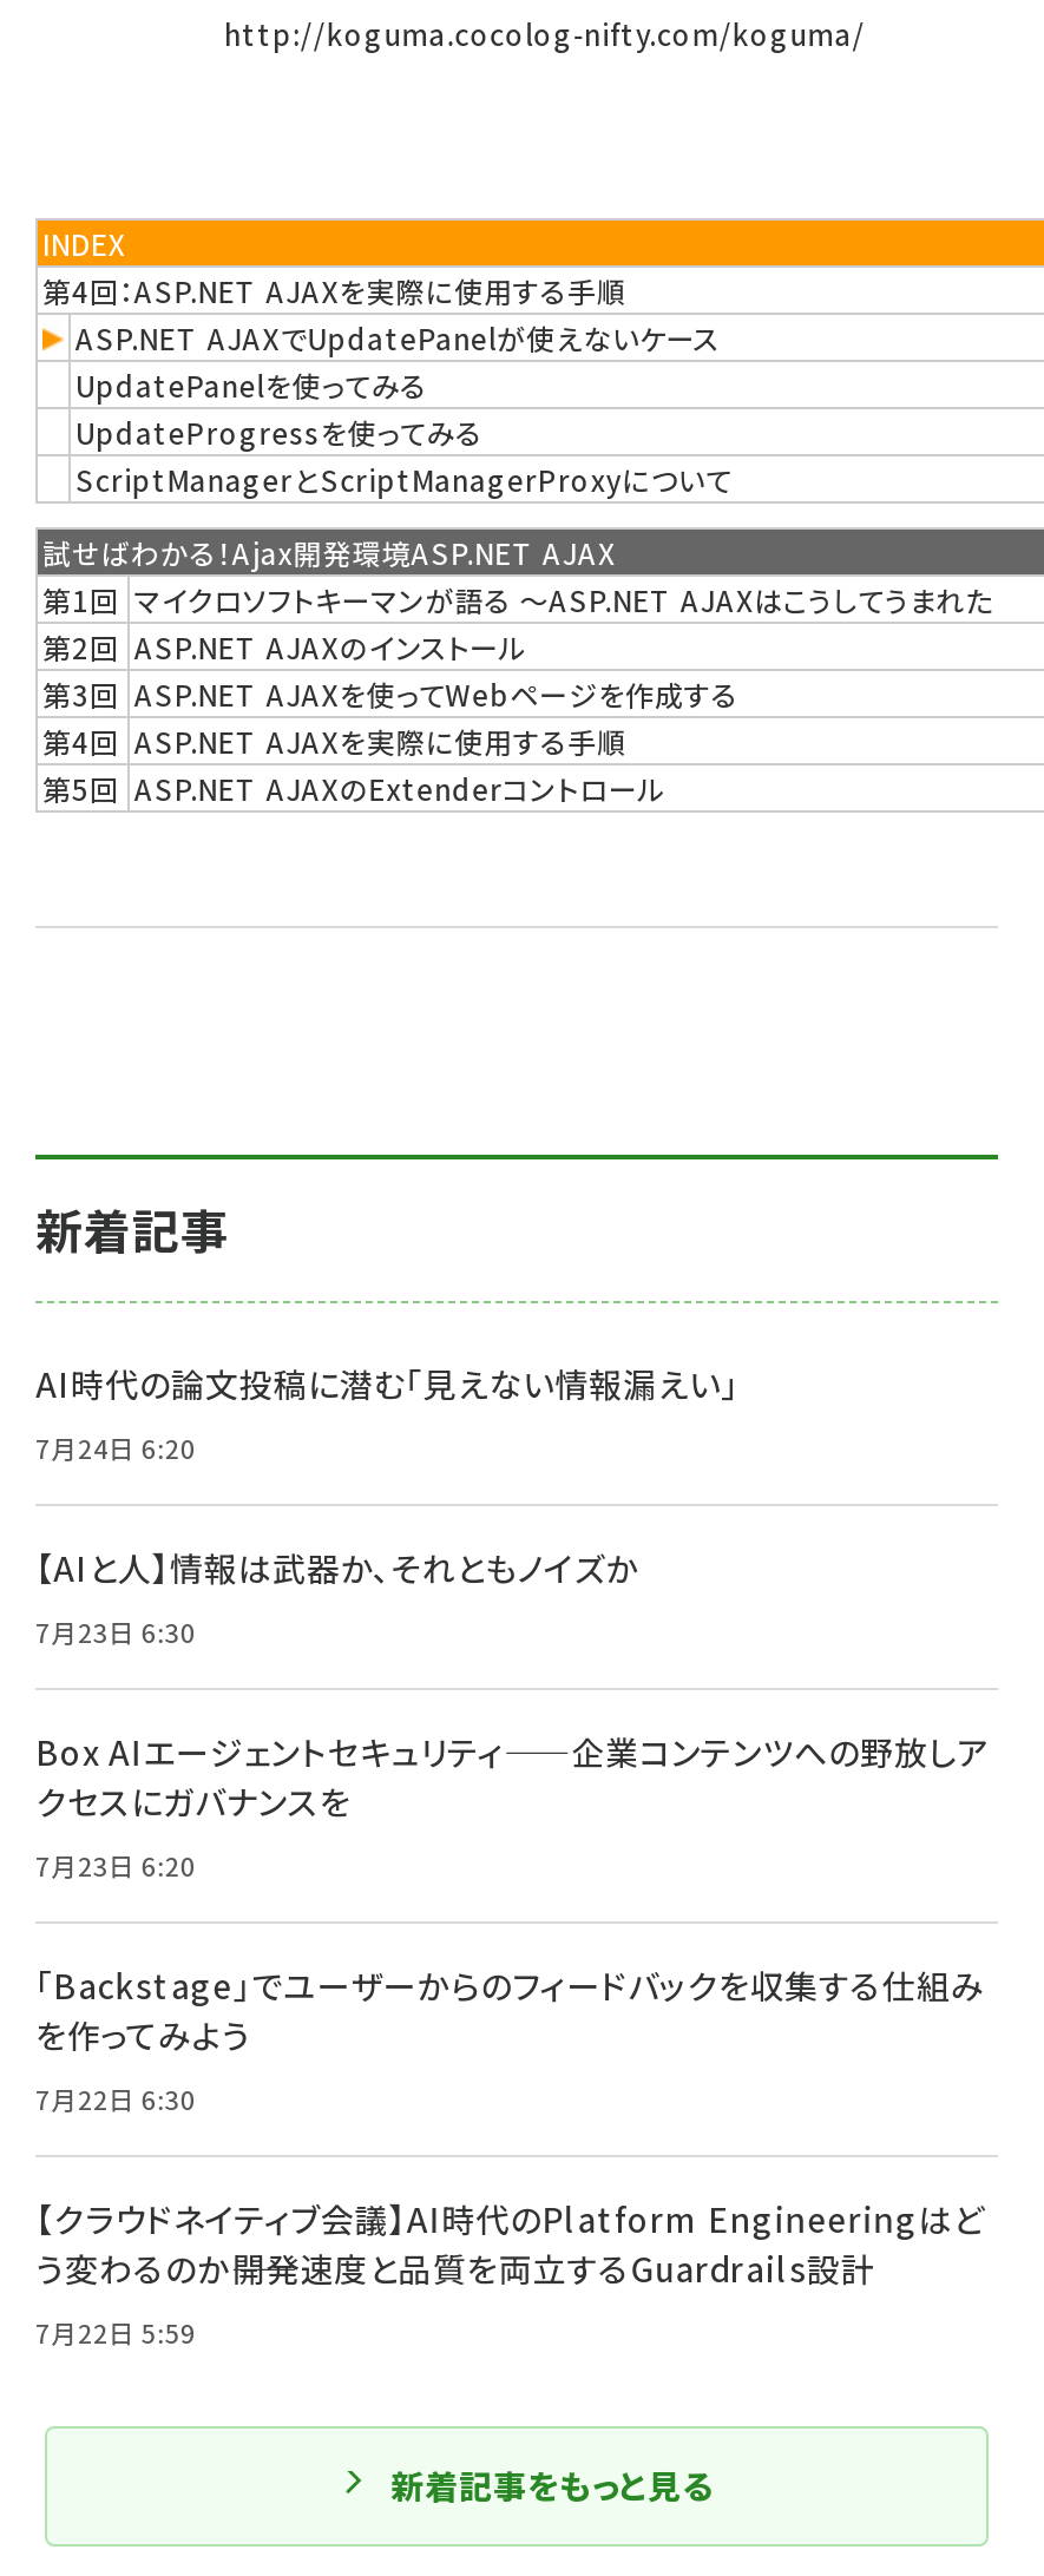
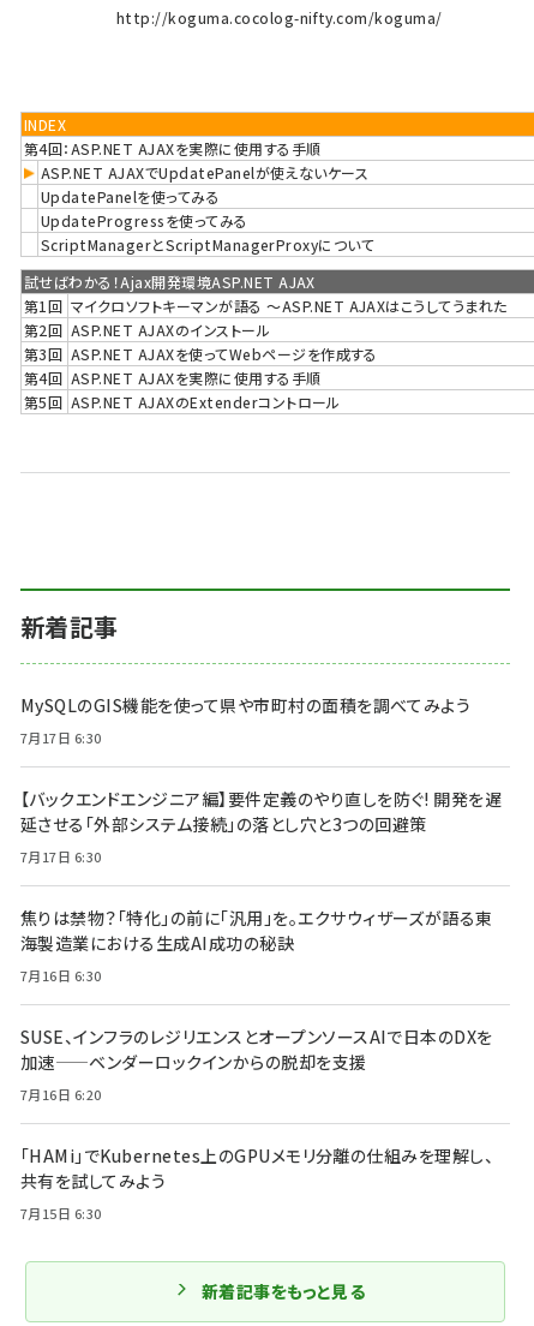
- AI時代の論文投稿に潜む「見えない情報漏えい」
- 7月24日 6:20
+ MySQLのGIS機能を使って県や市町村の面積を調べてみよう
+ 7月17日 6:30

- 【AIと人】情報は武器か、それともノイズか
- 7月23日 6:30
+ 【バックエンドエンジニア編】要件定義のやり直しを防ぐ! 開発を遅
+ 延させる「外部システム接続」の落とし穴と3つの回避策
+ 7月17日 6:30

- Box AIエージェントセキュリティ——企業コンテンツへの野放しア
- クセスにガバナンスを
- 7月23日 6:20
+ 焦りは禁物？「特化」の前に「汎用」を。エクサウィザーズが語る東
+ 海製造業における生成AI成功の秘訣
+ 7月16日 6:30

- 「Backstage」でユーザーからのフィードバックを収集する仕組み
- を作ってみよう
- 7月22日 6:30
+ SUSE、インフラのレジリエンスとオープンソースAIで日本のDXを
+ 加速——ベンダーロックインからの脱却を支援
+ 7月16日 6:20

- 【クラウドネイティブ会議】AI時代のPlatform Engineeringはど
- う変わるのか――開発速度と品質を両立するGuardrails設計
- 7月22日 5:59
+ 「HAMi」でKubernetes上のGPUメモリ分離の仕組みを理解し、
+ 共有を試してみよう
+ 7月15日 6:30
